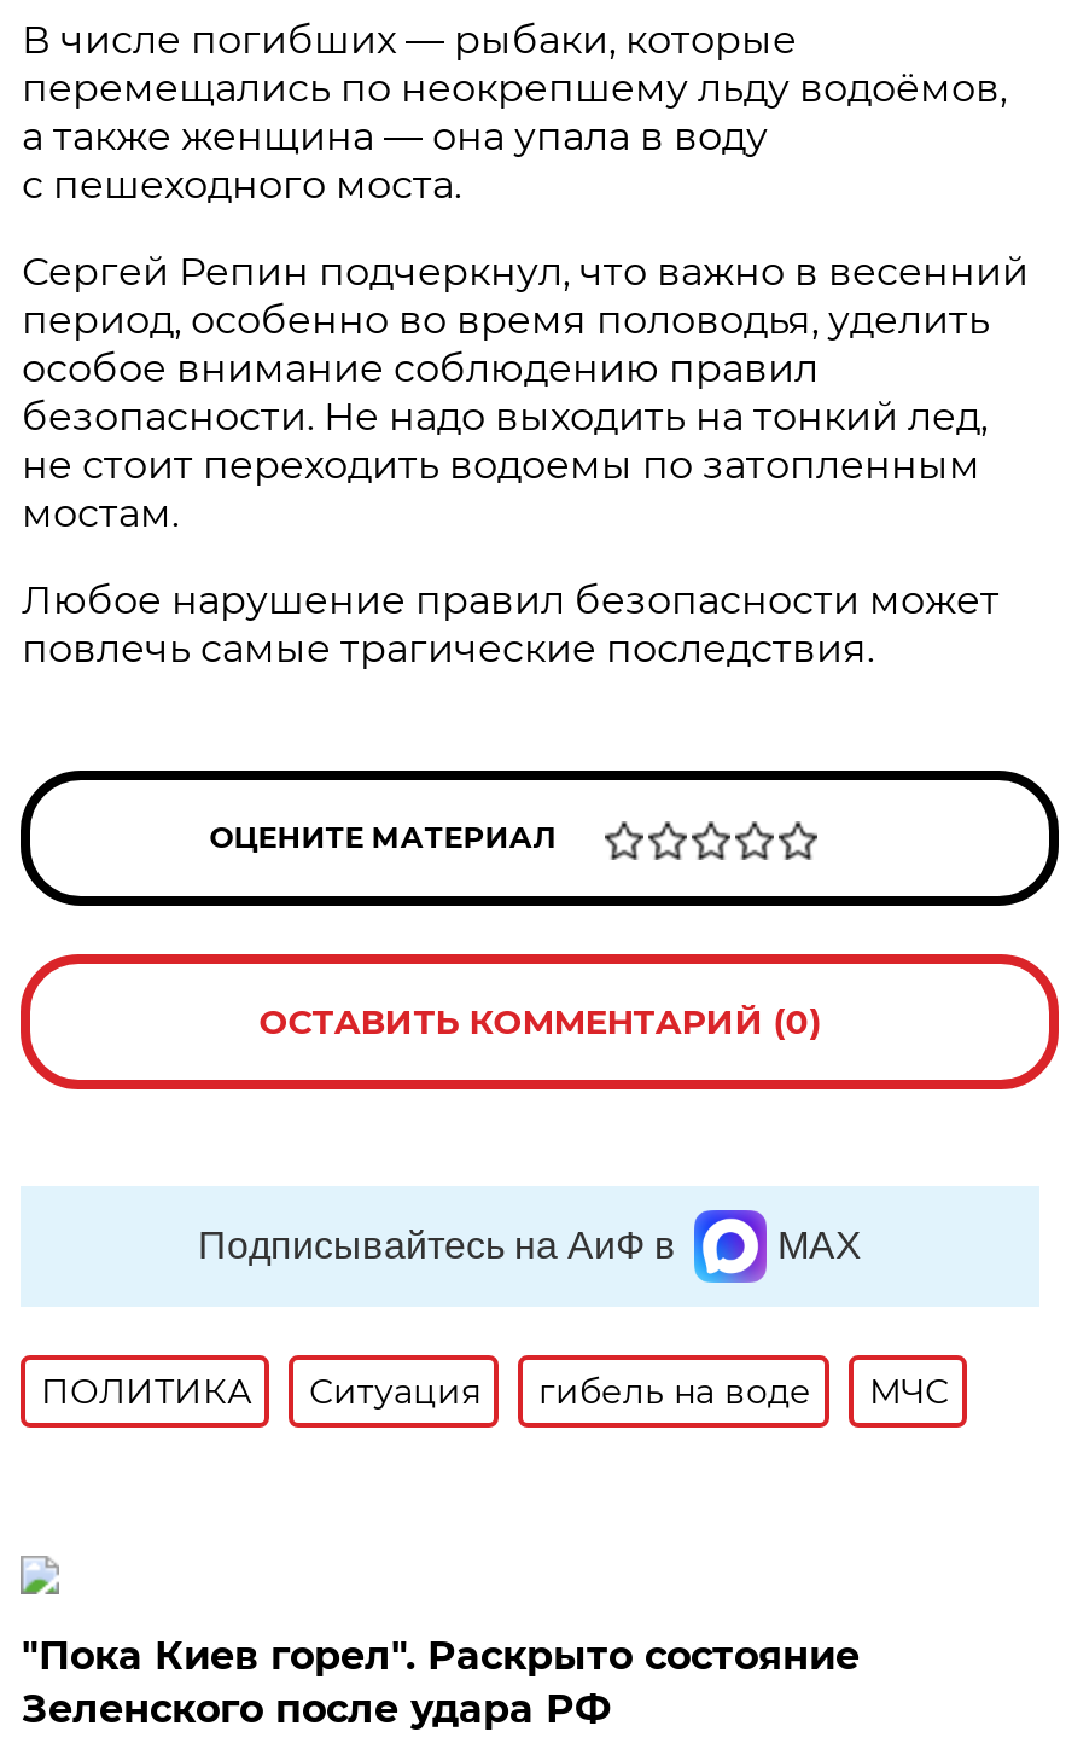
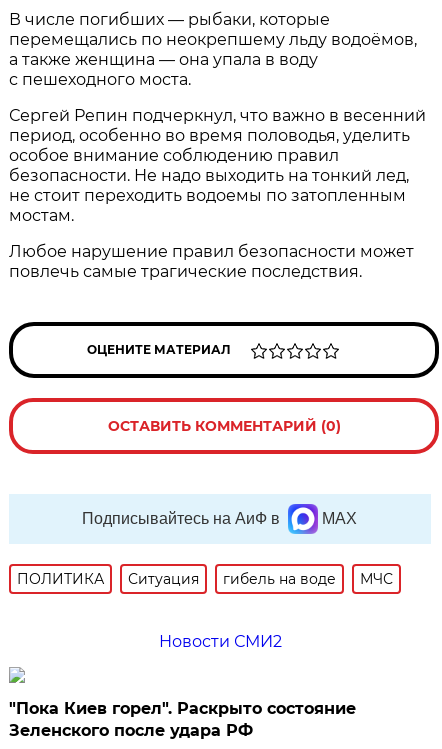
+ Новости СМИ2
